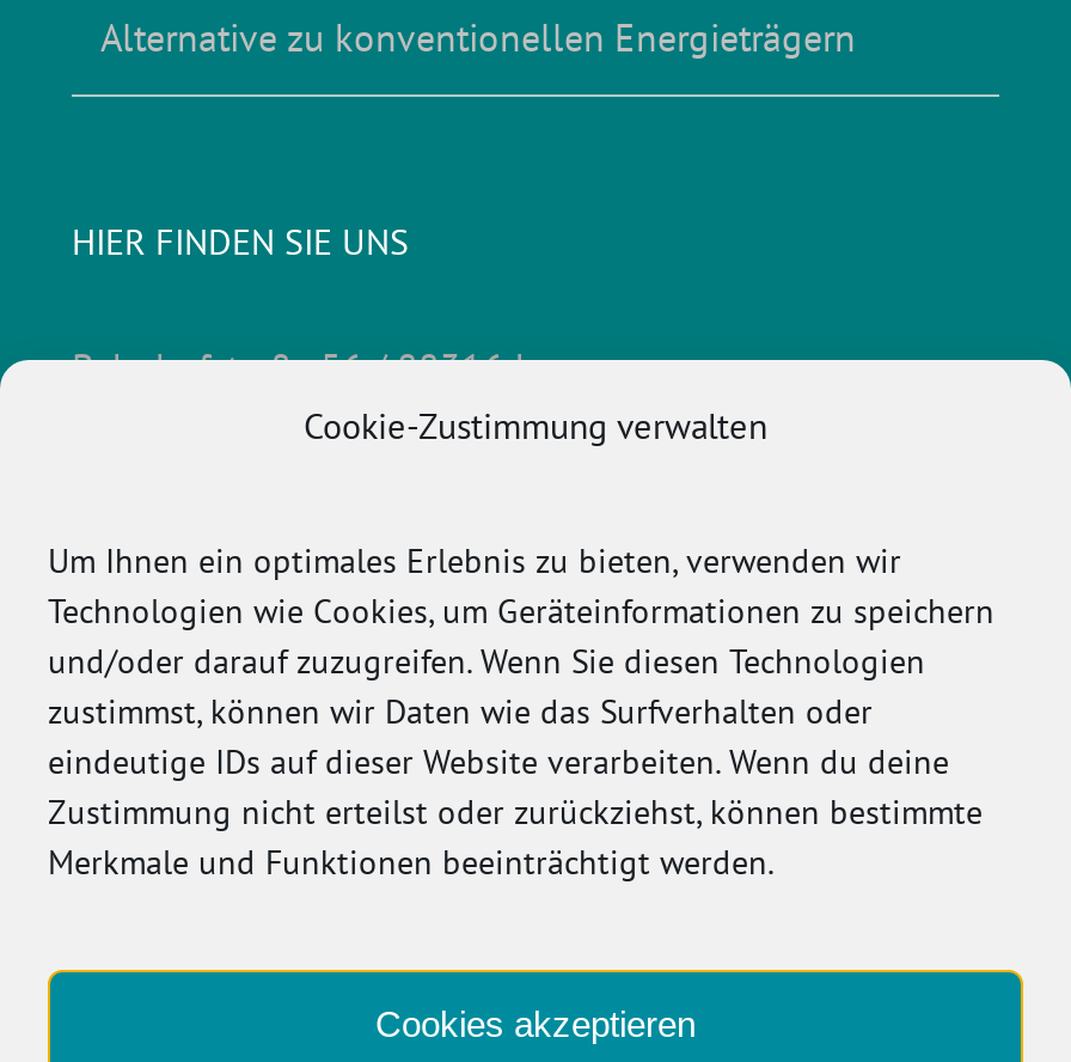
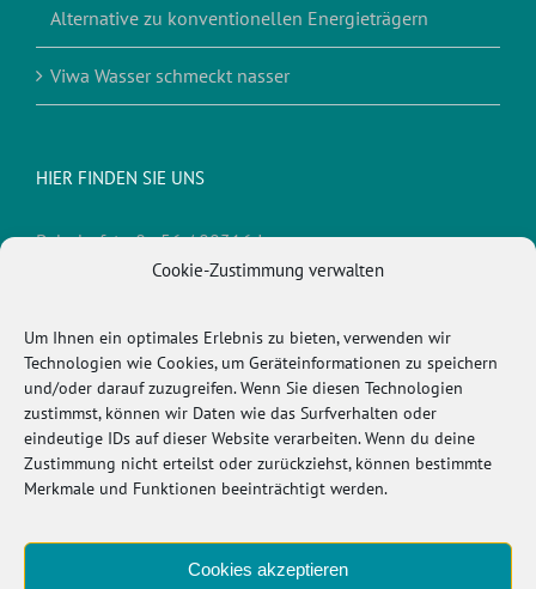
+ Viwa Wasser schmeckt nasser
